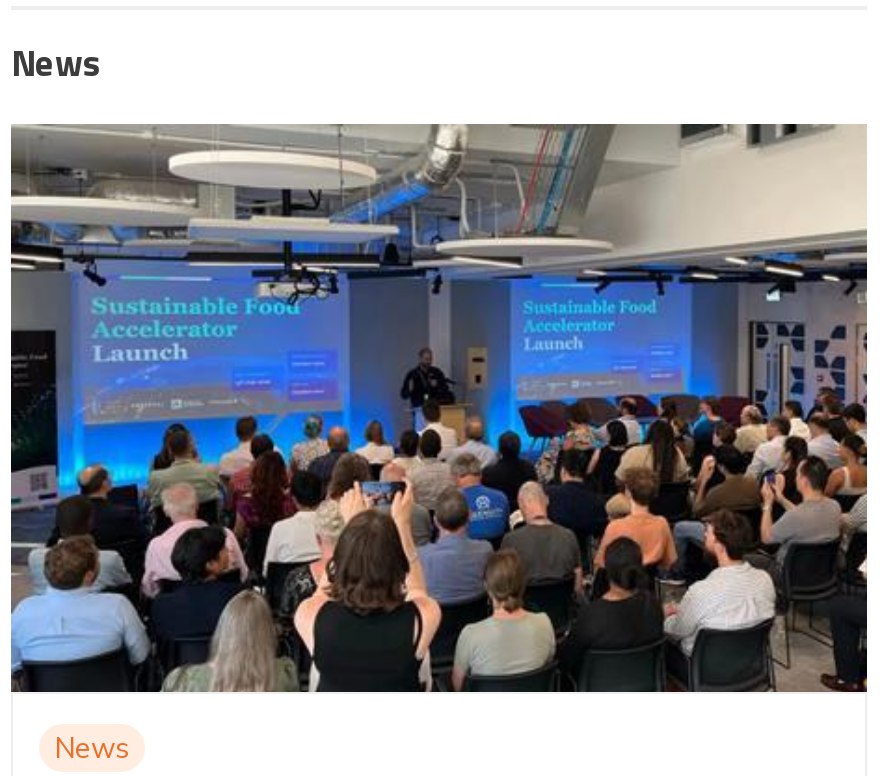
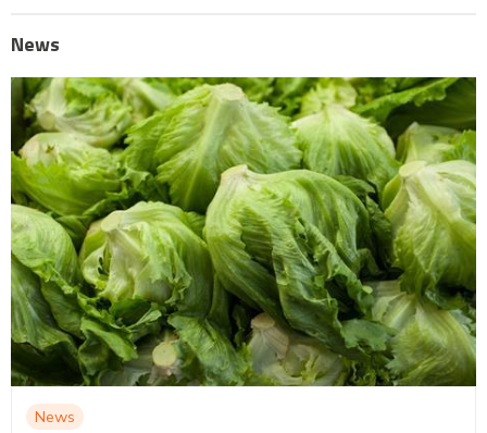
- [image]
+ [image]
